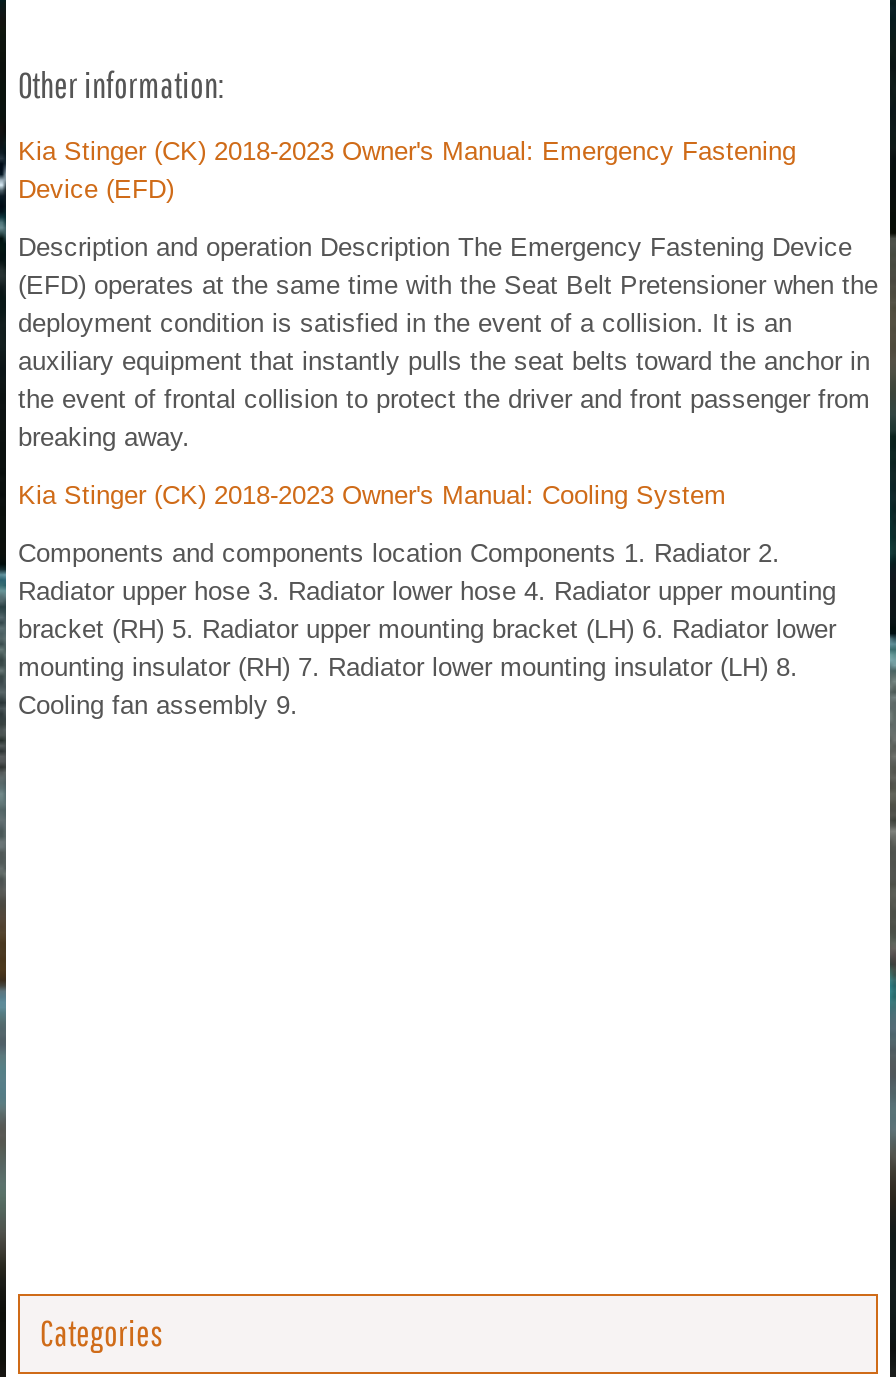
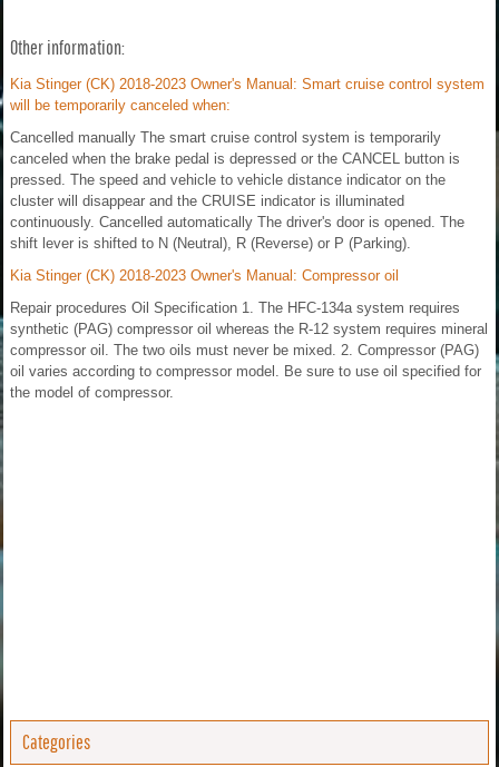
- Kia Stinger (CK) 2018-2023 Owner's Manual: Emergency Fastening
- Device (EFD)
+ Kia Stinger (CK) 2018-2023 Owner's Manual: Smart cruise control system
+ will be temporarily canceled when:

- Description and operation Description The Emergency Fastening Device
- (EFD) operates at the same time with the Seat Belt Pretensioner when the
- deployment condition is satisfied in the event of a collision. It is an
- auxiliary equipment that instantly pulls the seat belts toward the anchor in
- the event of frontal collision to protect the driver and front passenger from
- breaking away.
+ Cancelled manually The smart cruise control system is temporarily
+ canceled when the brake pedal is depressed or the CANCEL button is
+ pressed. The speed and vehicle to vehicle distance indicator on the
+ cluster will disappear and the CRUISE indicator is illuminated
+ continuously. Cancelled automatically The driver's door is opened. The
+ shift lever is shifted to N (Neutral), R (Reverse) or P (Parking).

- Kia Stinger (CK) 2018-2023 Owner's Manual: Cooling System
+ Kia Stinger (CK) 2018-2023 Owner's Manual: Compressor oil

- Components and components location Components 1. Radiator 2.
- Radiator upper hose 3. Radiator lower hose 4. Radiator upper mounting
- bracket (RH) 5. Radiator upper mounting bracket (LH) 6. Radiator lower
- mounting insulator (RH) 7. Radiator lower mounting insulator (LH) 8.
- Cooling fan assembly 9.
+ Repair procedures Oil Specification 1. The HFC-134a system requires
+ synthetic (PAG) compressor oil whereas the R-12 system requires mineral
+ compressor oil. The two oils must never be mixed. 2. Compressor (PAG)
+ oil varies according to compressor model. Be sure to use oil specified for
+ the model of compressor.
